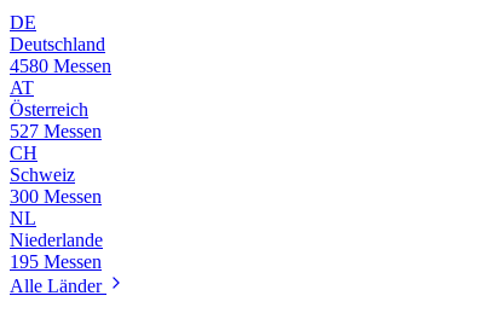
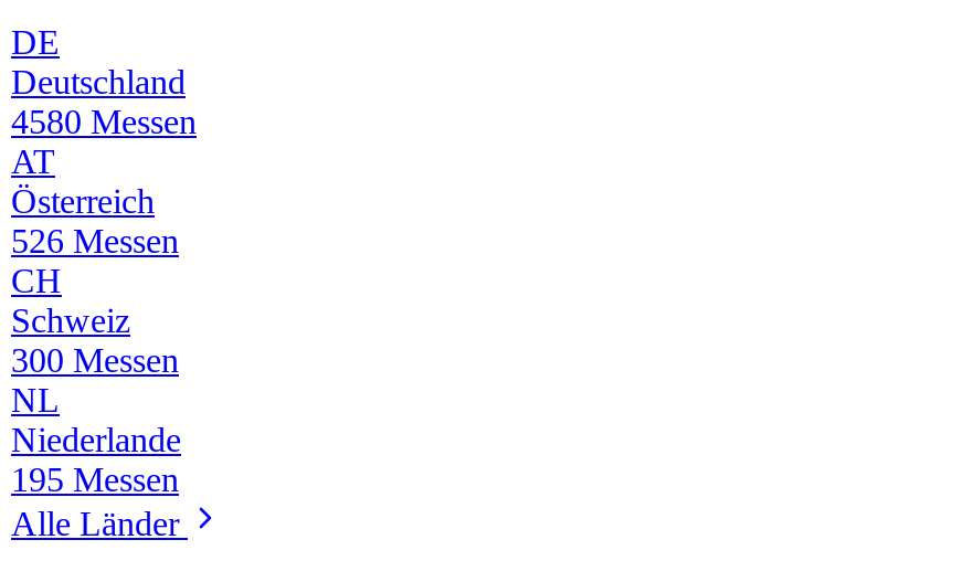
- 527 Messen
+ 526 Messen
